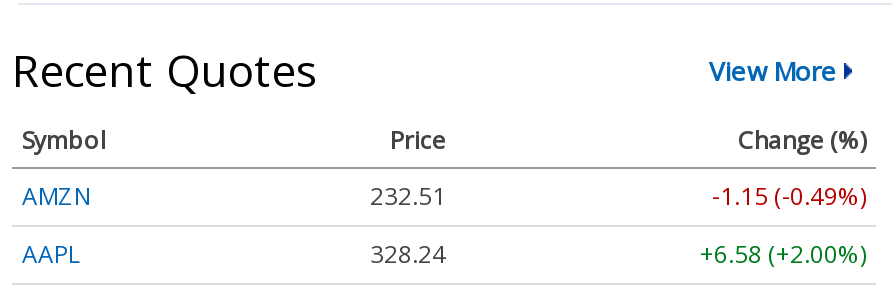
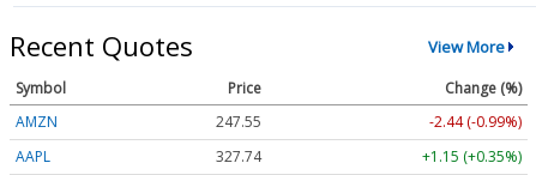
- 232.51
+ 247.55

- -1.15 (-0.49%)
+ -2.44 (-0.99%)

- 328.24
+ 327.74

- +6.58 (+2.00%)
+ +1.15 (+0.35%)
